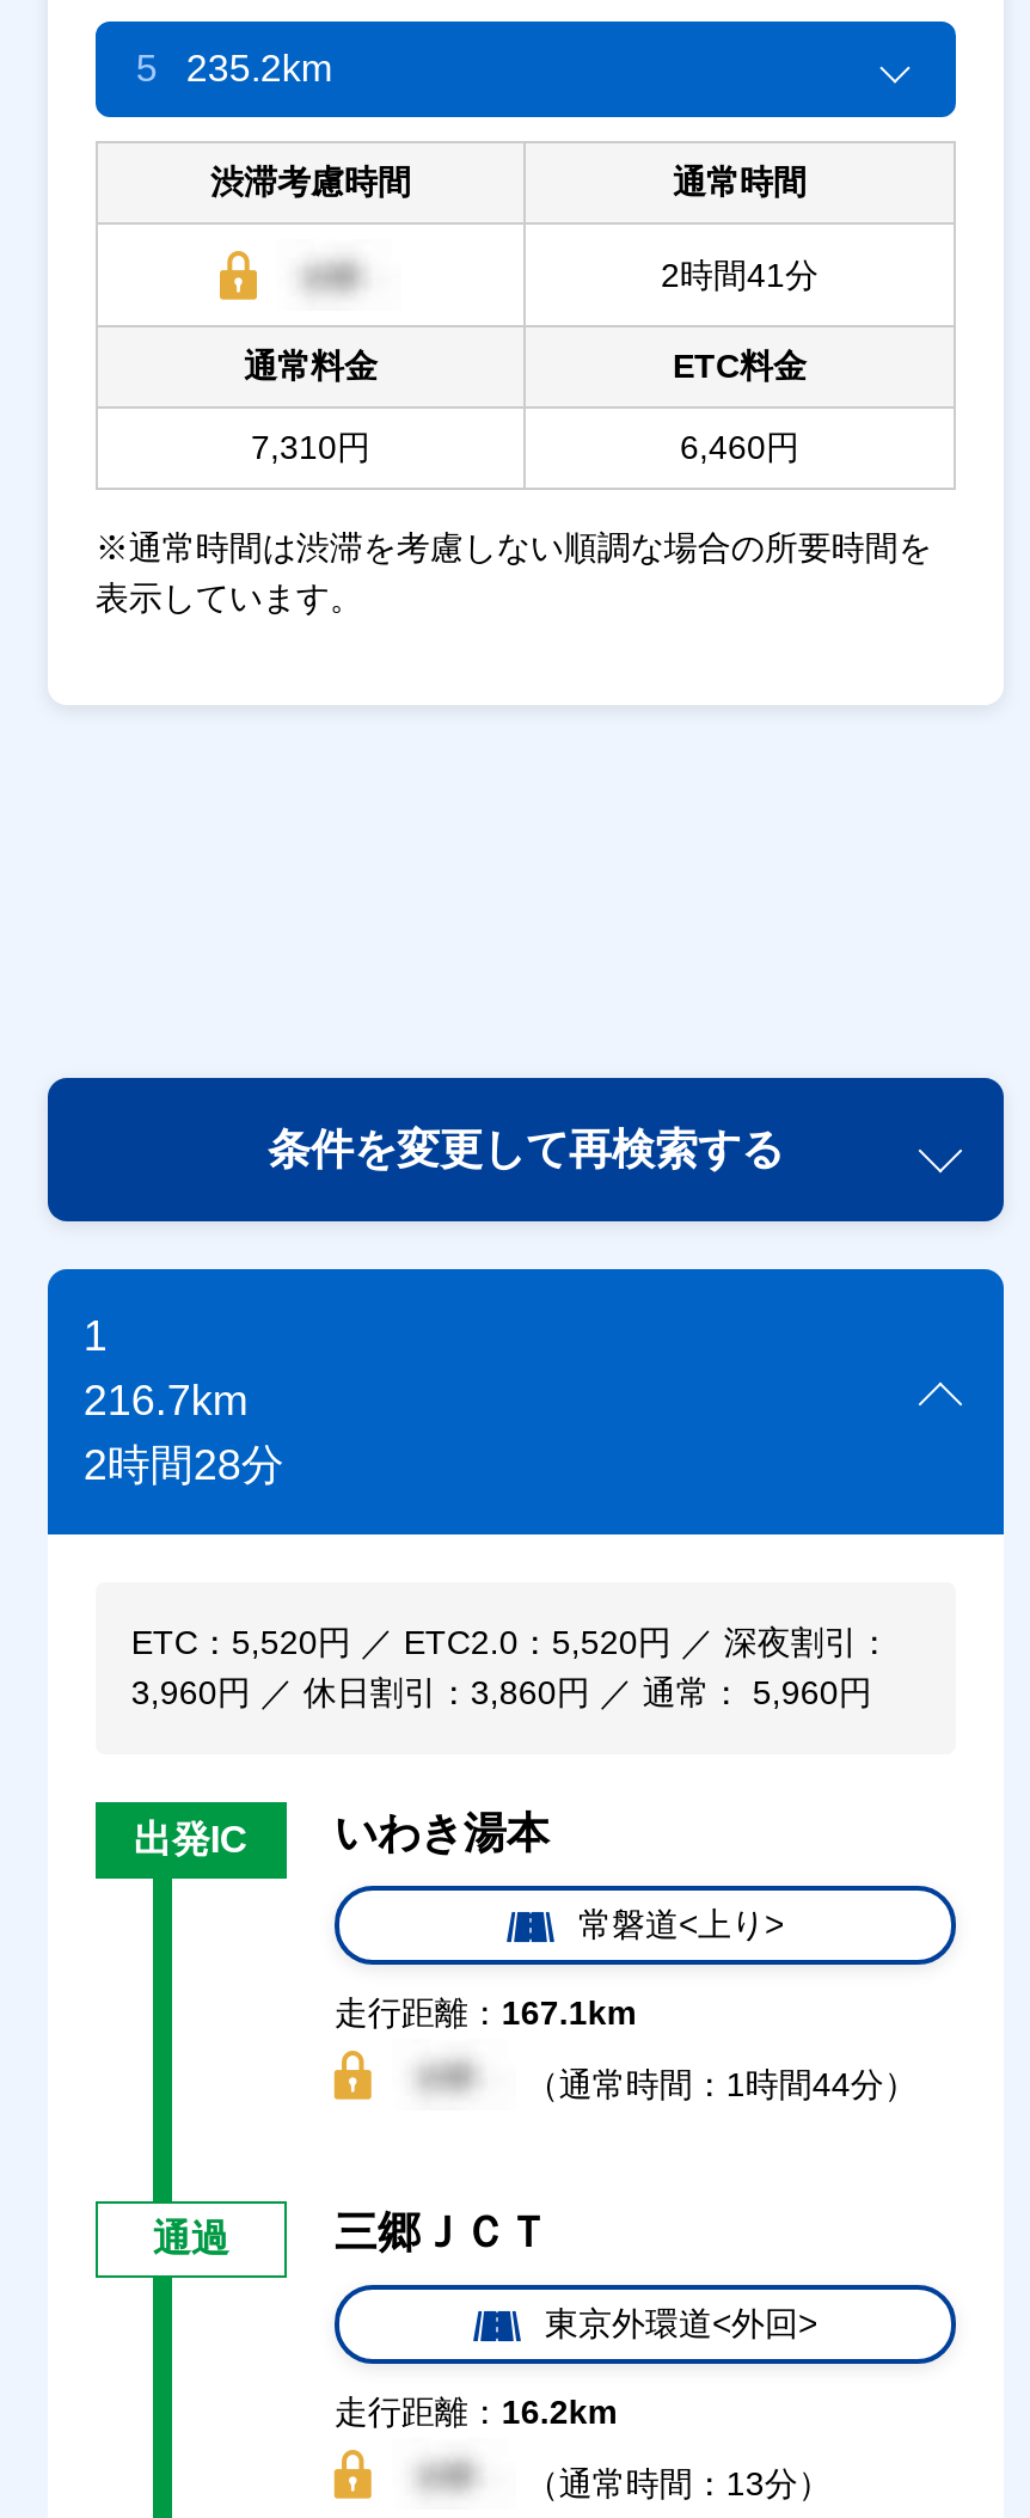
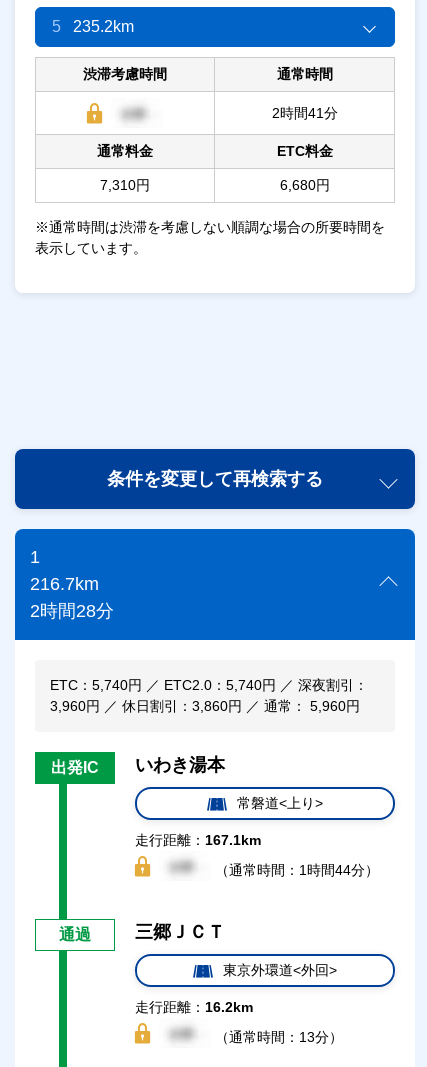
- 6,460円
+ 6,680円

- ETC：5,520円 ／ ETC2.0：5,520円 ／ 深夜割引：
+ ETC：5,740円 ／ ETC2.0：5,740円 ／ 深夜割引：
